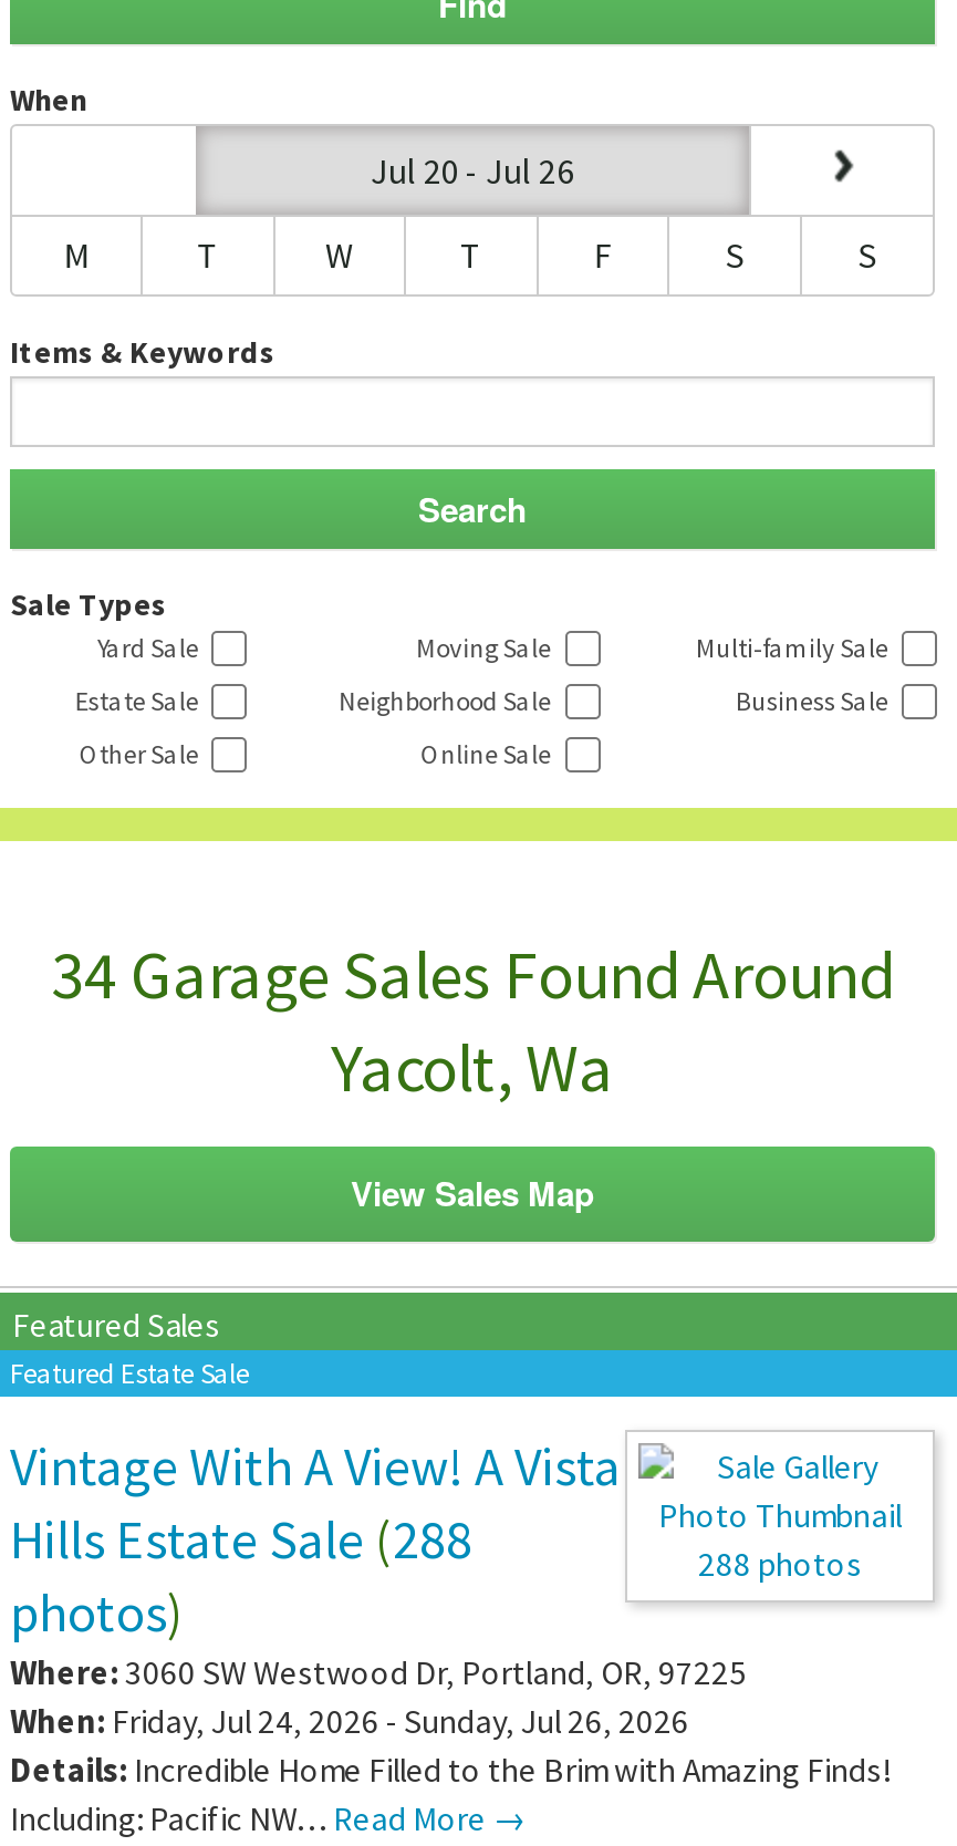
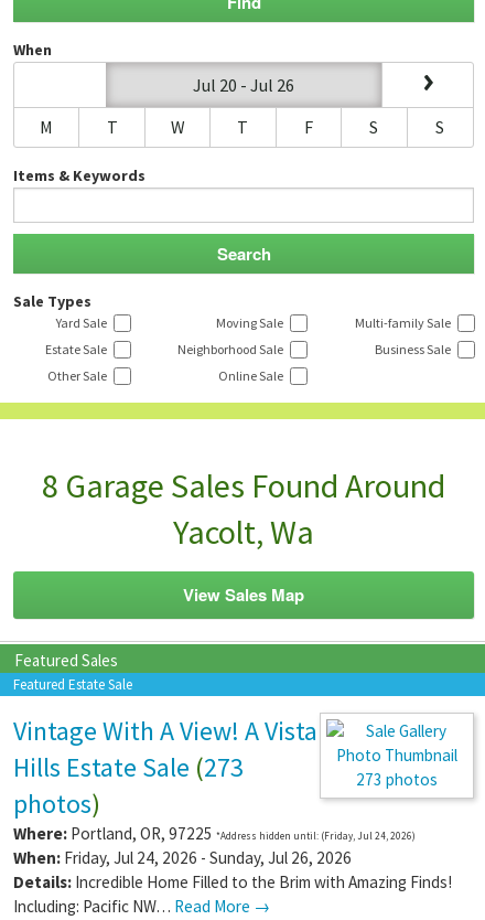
- 34 Garage Sales Found Around
+ 8 Garage Sales Found Around

- Hills Estate Sale (288
+ Hills Estate Sale (273

- 288 photos
+ 273 photos

- Where: 3060 SW Westwood Dr, Portland, OR, 97225
+ Where: Portland, OR, 97225 *Address hidden until: (Friday, Jul 24, 2026)
